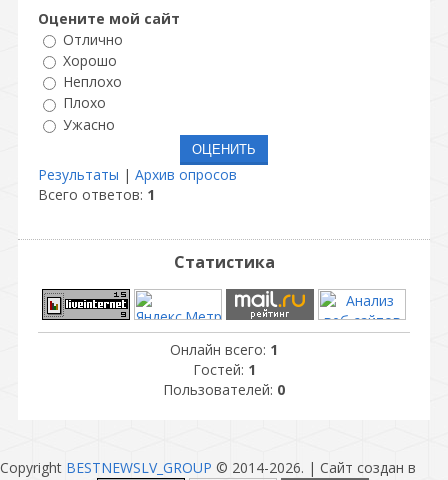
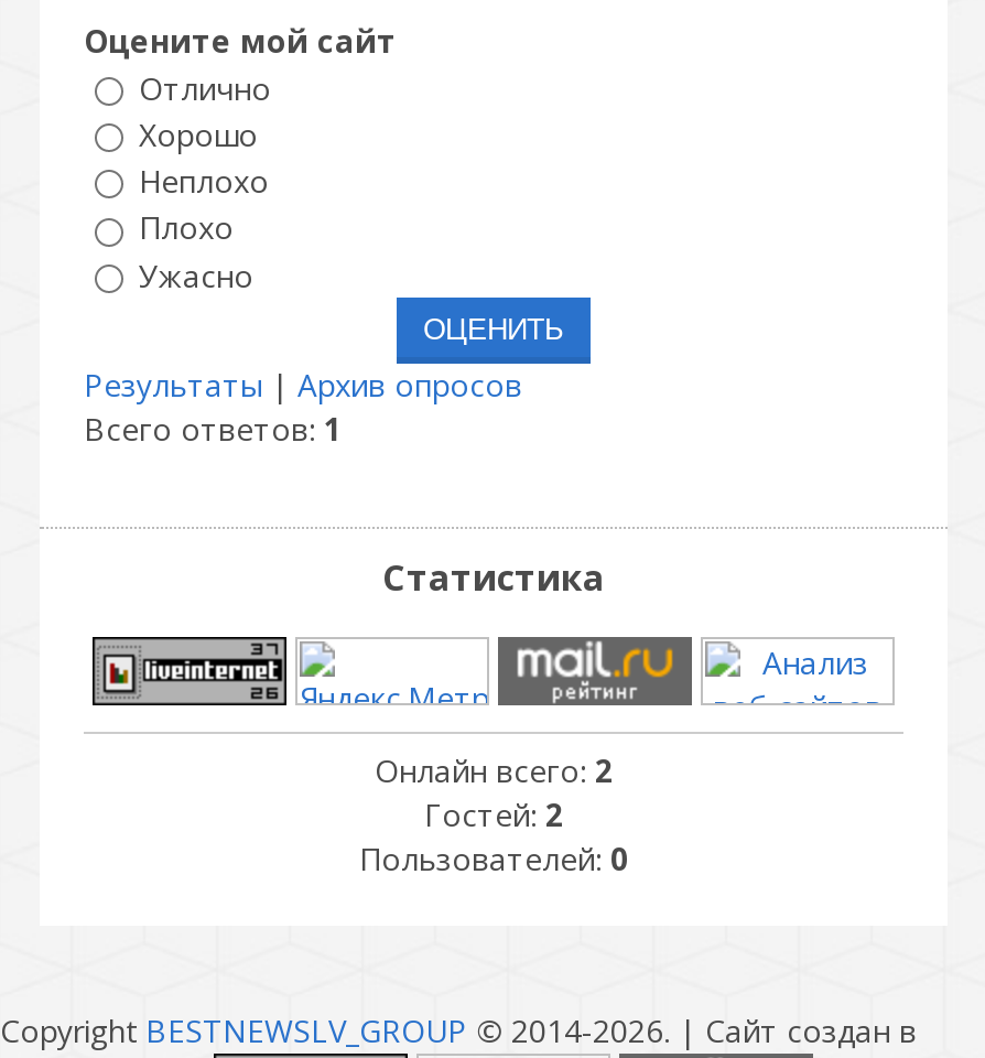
- Онлайн всего: 1
+ Онлайн всего: 2

- Гостей: 1
+ Гостей: 2
